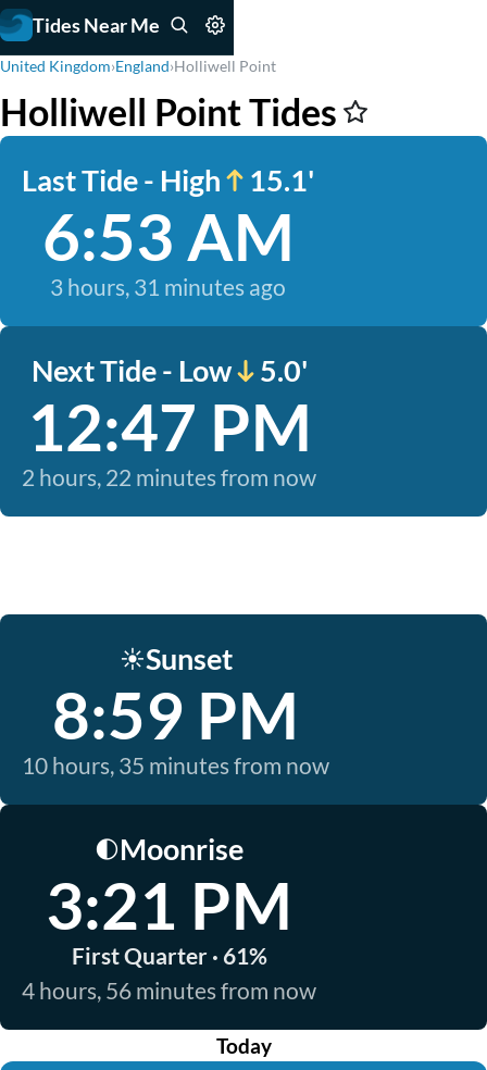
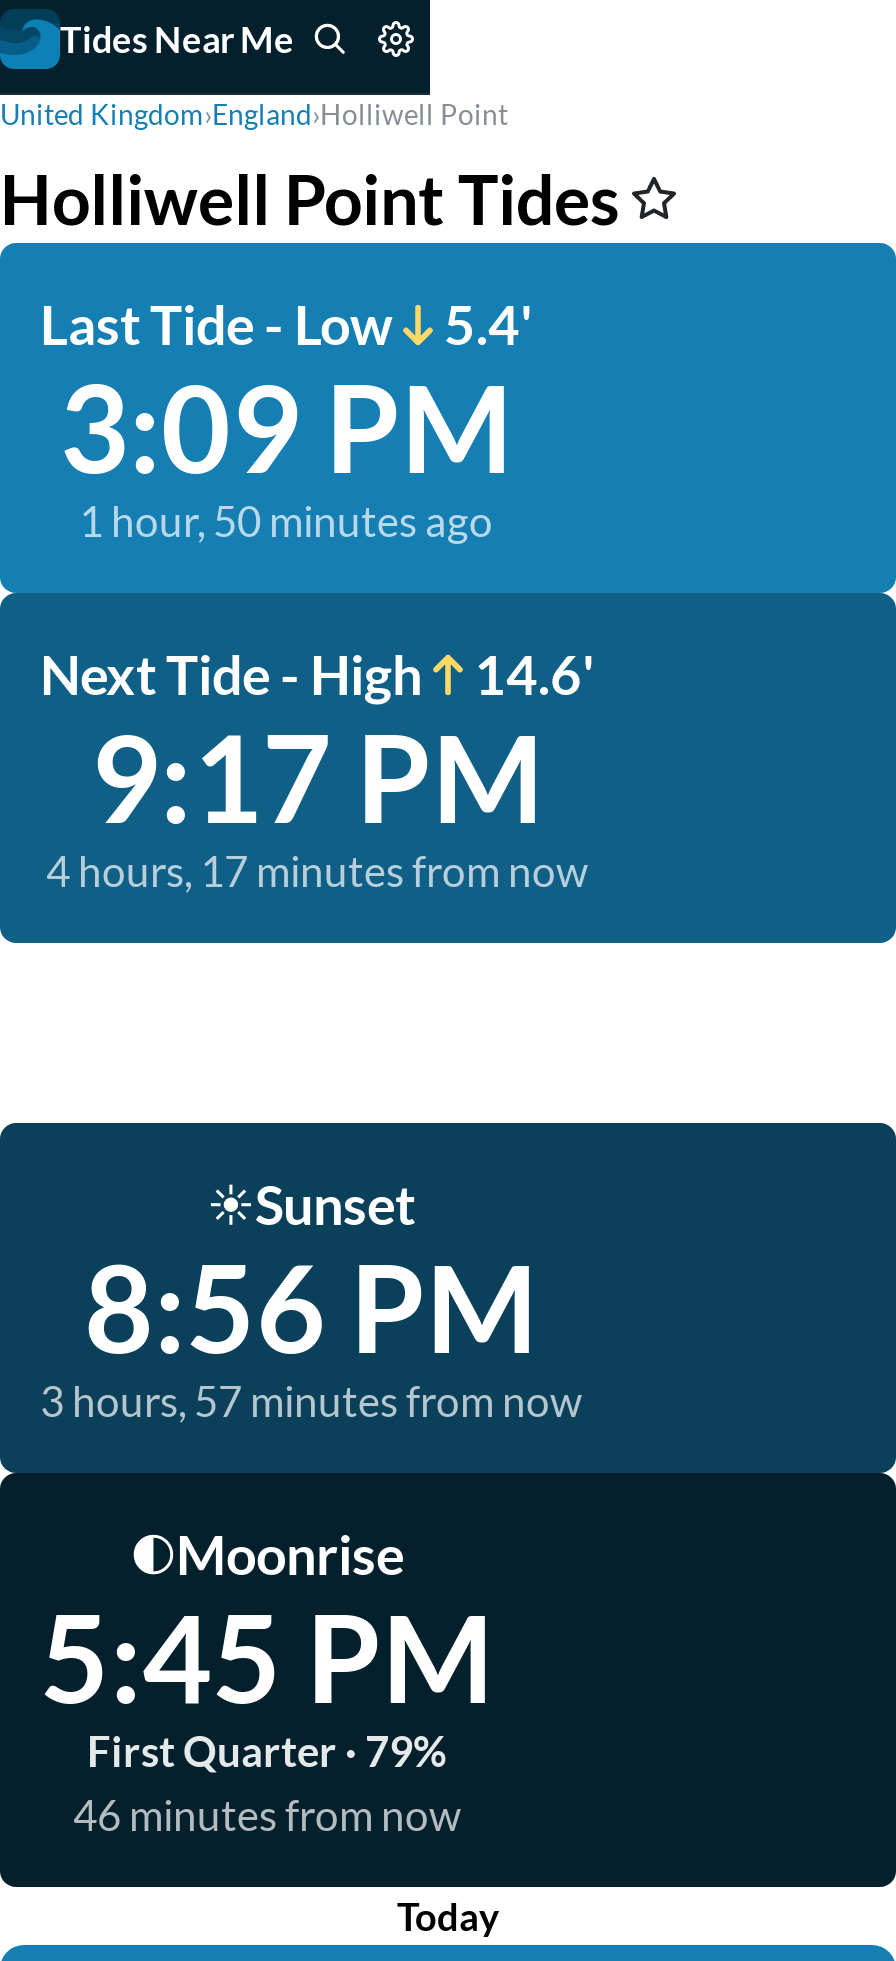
- Last Tide - High
- 15.1'
- 6:53 AM
- 3 hours, 31 minutes ago
+ Last Tide - Low
+ 5.4'
+ 3:09 PM
+ 1 hour, 50 minutes ago

- Next Tide - Low
- 5.0'
- 12:47 PM
- 2 hours, 22 minutes from now
+ Next Tide - High
+ 14.6'
+ 9:17 PM
+ 4 hours, 17 minutes from now

- 8:59 PM
+ 8:56 PM

- 10 hours, 35 minutes from now
+ 3 hours, 57 minutes from now

- 3:21 PM
- First Quarter · 61%
- 4 hours, 56 minutes from now
+ 5:45 PM
+ First Quarter · 79%
+ 46 minutes from now
